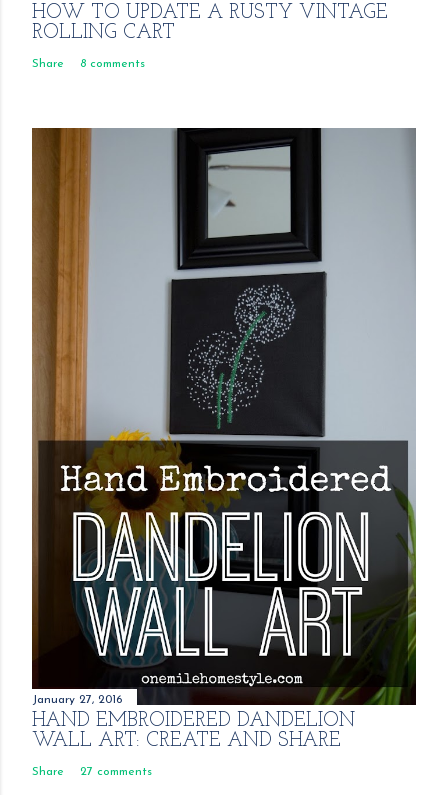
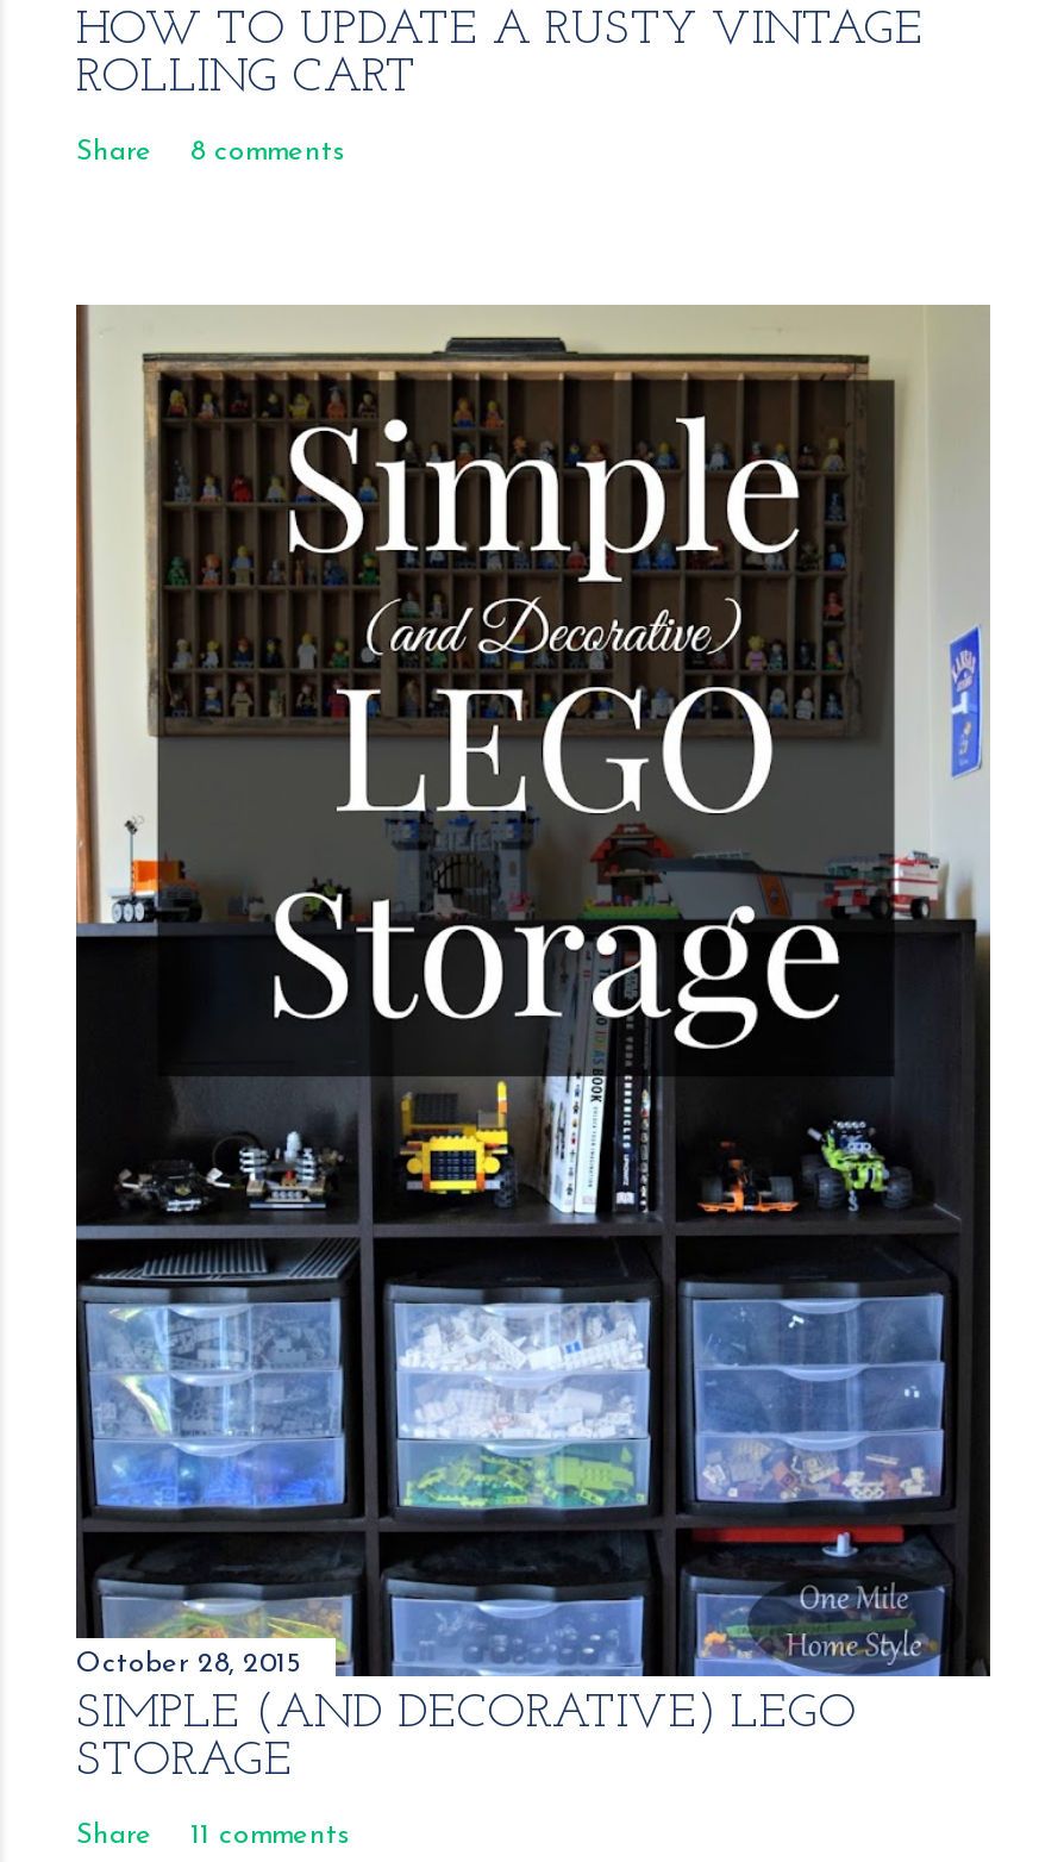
- [image]
- January 27, 2016
- HAND EMBROIDERED DANDELION
- WALL ART: CREATE AND SHARE
+ [image]
+ October 28, 2015
+ SIMPLE (AND DECORATIVE) LEGO
+ STORAGE

- Share 27 comments
+ Share 11 comments
